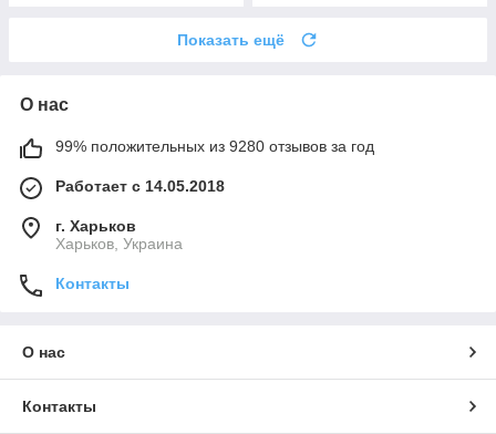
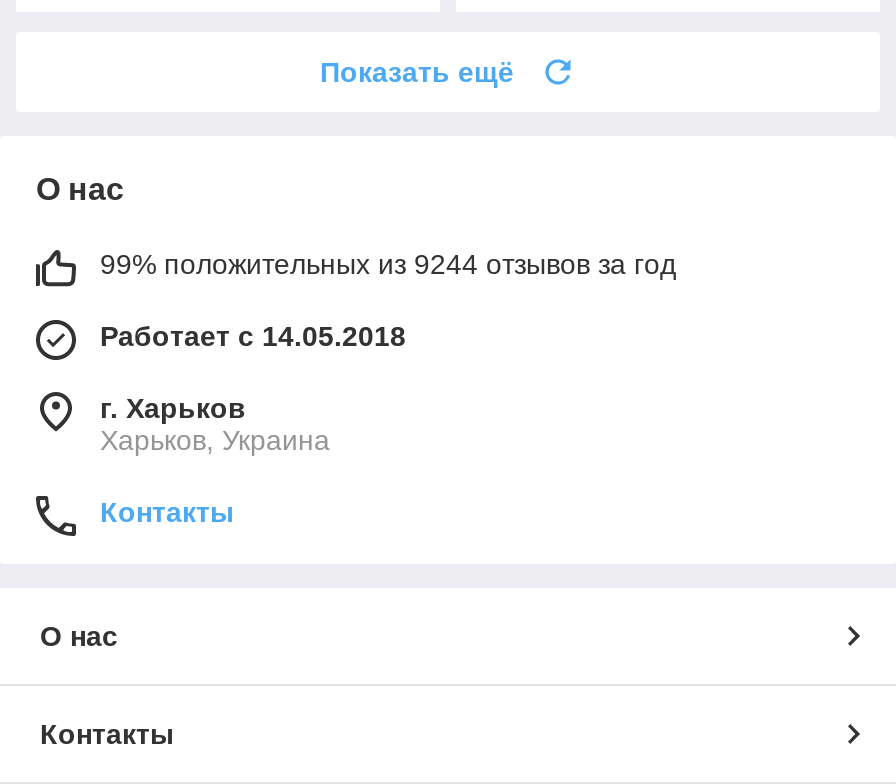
- 99% положительных из 9280 отзывов за год
+ 99% положительных из 9244 отзывов за год
